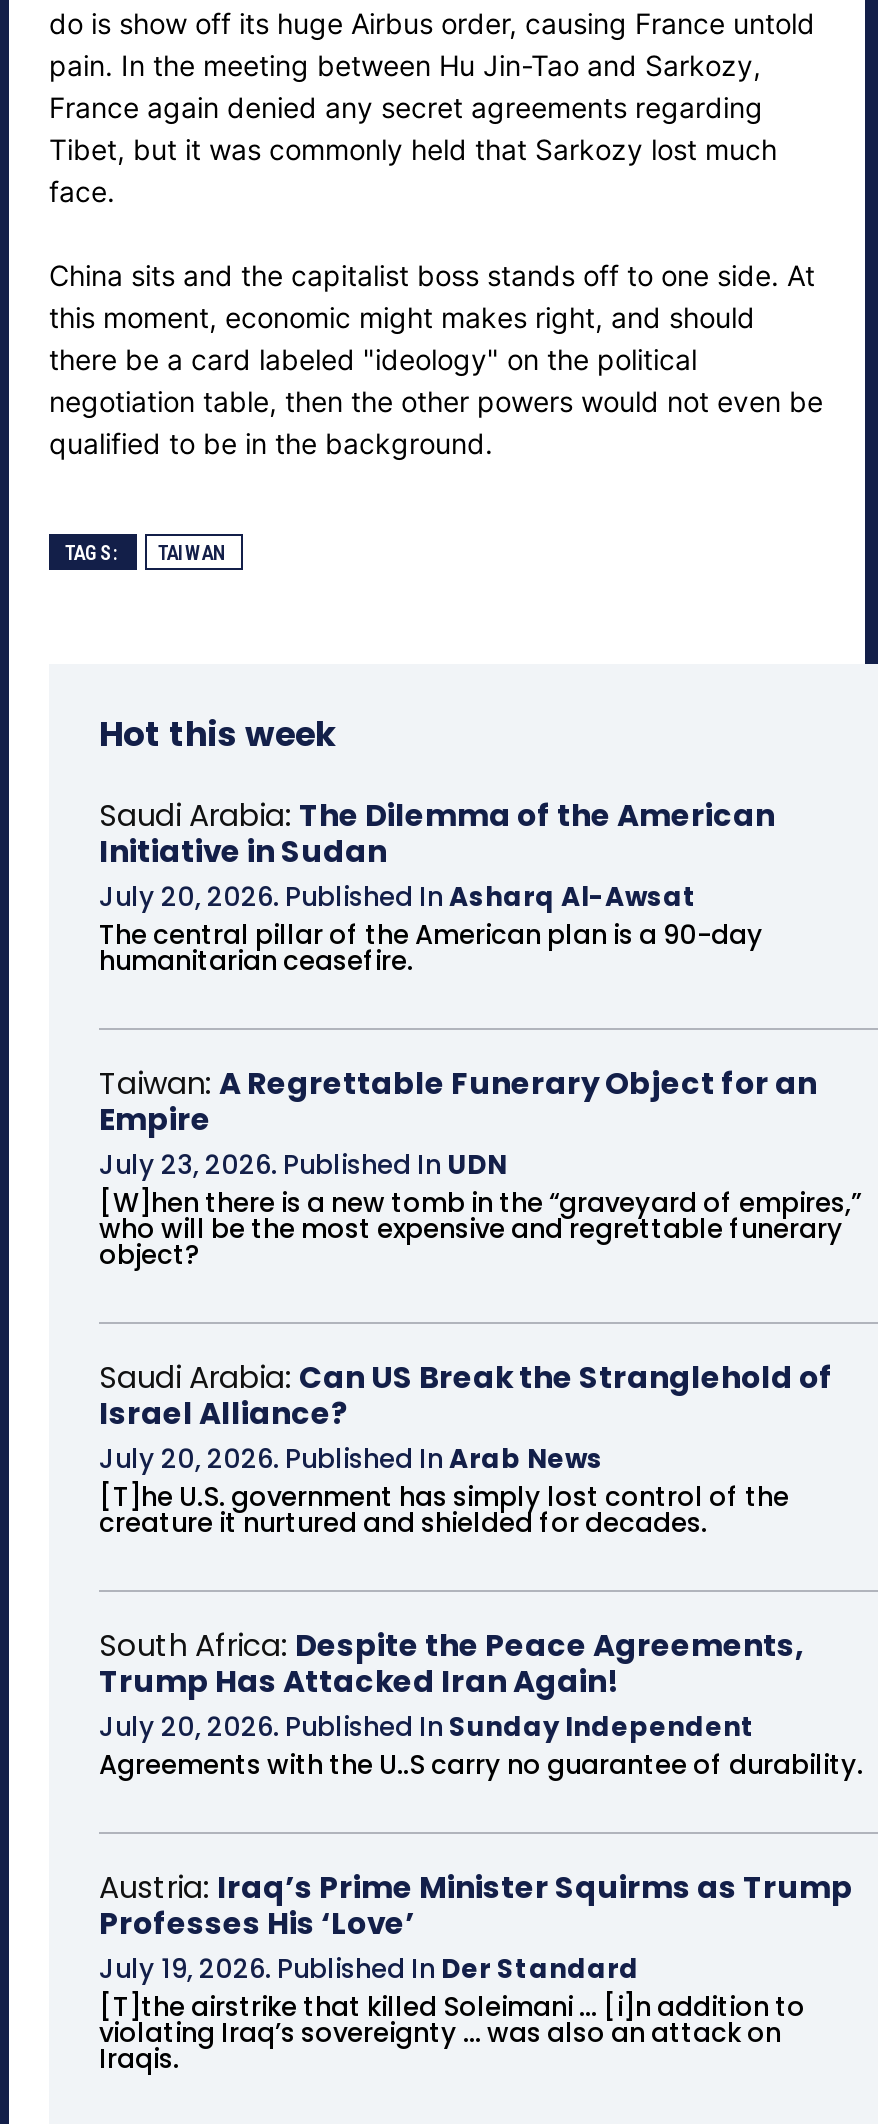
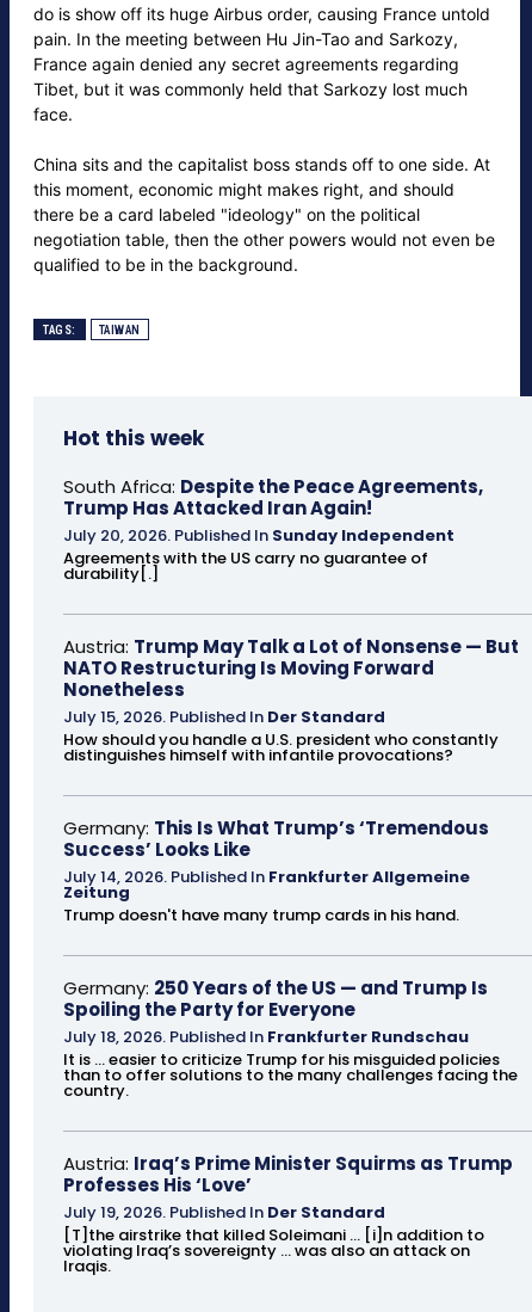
- Saudi Arabia: The Dilemma of the American
- Initiative in Sudan
- July 20, 2026. Published In Asharq Al-Awsat
- The central pillar of the American plan is a 90-day
- humanitarian ceasefire.
- Taiwan: A Regrettable Funerary Object for an
- Empire
- July 23, 2026. Published In UDN
- [W]hen there is a new tomb in the “graveyard of empires,”
- who will be the most expensive and regrettable funerary
- object?
- Saudi Arabia: Can US Break the Stranglehold of
- Israel Alliance?
- July 20, 2026. Published In Arab News
- [T]he U.S. government has simply lost control of the
- creature it nurtured and shielded for decades.

moved up: South Africa: Despite the Peace Agreements, | Trump Has Attacked Iran Again! | July 20, 2026. Published In Sunday Independent

- Agreements with the U..S carry no guarantee of durability.
+ Agreements with the US carry no guarantee of
+ durability[.]
+ Austria: Trump May Talk a Lot of Nonsense — But
+ NATO Restructuring Is Moving Forward
+ Nonetheless
+ July 15, 2026. Published In Der Standard
+ How should you handle a U.S. president who constantly
+ distinguishes himself with infantile provocations?
+ Germany: This Is What Trump’s ‘Tremendous
+ Success’ Looks Like
+ July 14, 2026. Published In Frankfurter Allgemeine
+ Zeitung
+ Trump doesn't have many trump cards in his hand.
+ Germany: 250 Years of the US — and Trump Is
+ Spoiling the Party for Everyone
+ July 18, 2026. Published In Frankfurter Rundschau
+ It is ... easier to criticize Trump for his misguided policies
+ than to offer solutions to the many challenges facing the
+ country.
